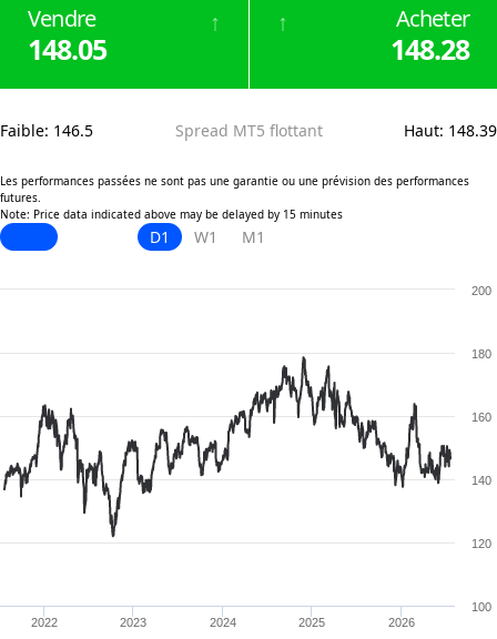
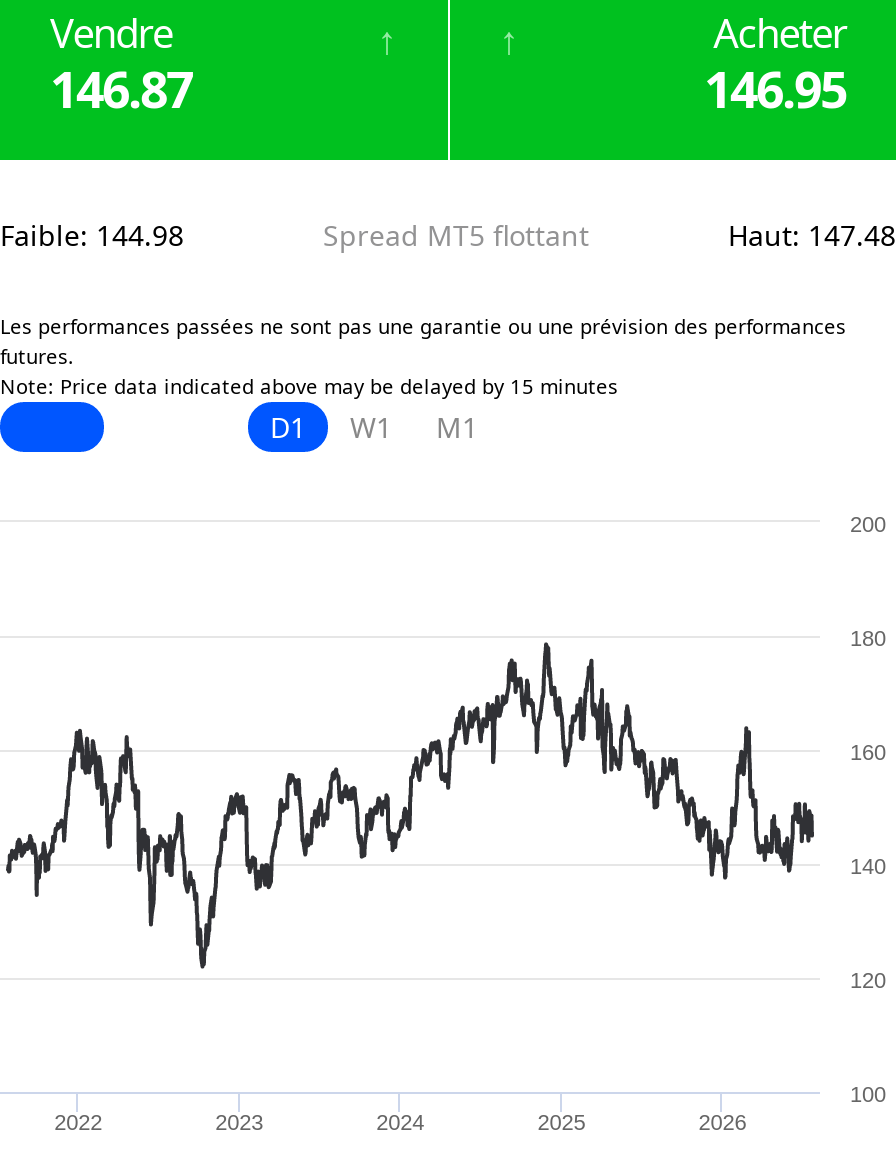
- 148.05
+ 146.87

- 148.28
+ 146.95

- Faible: 146.5
+ Faible: 144.98

- Haut: 148.39
+ Haut: 147.48
